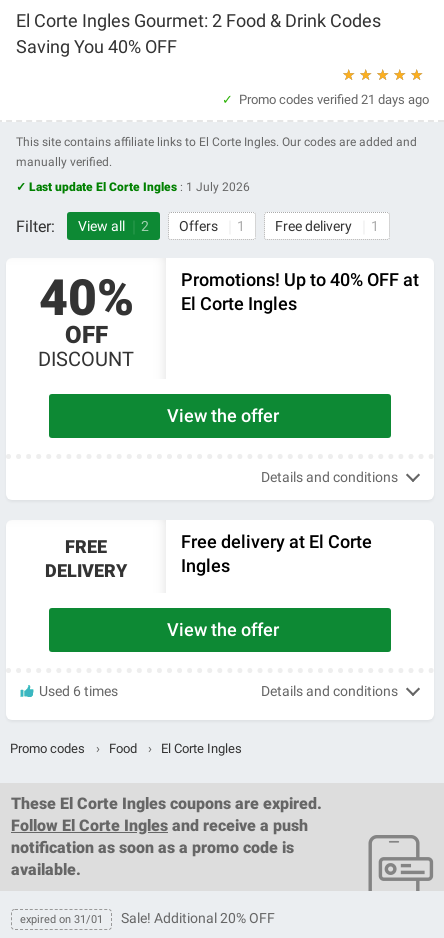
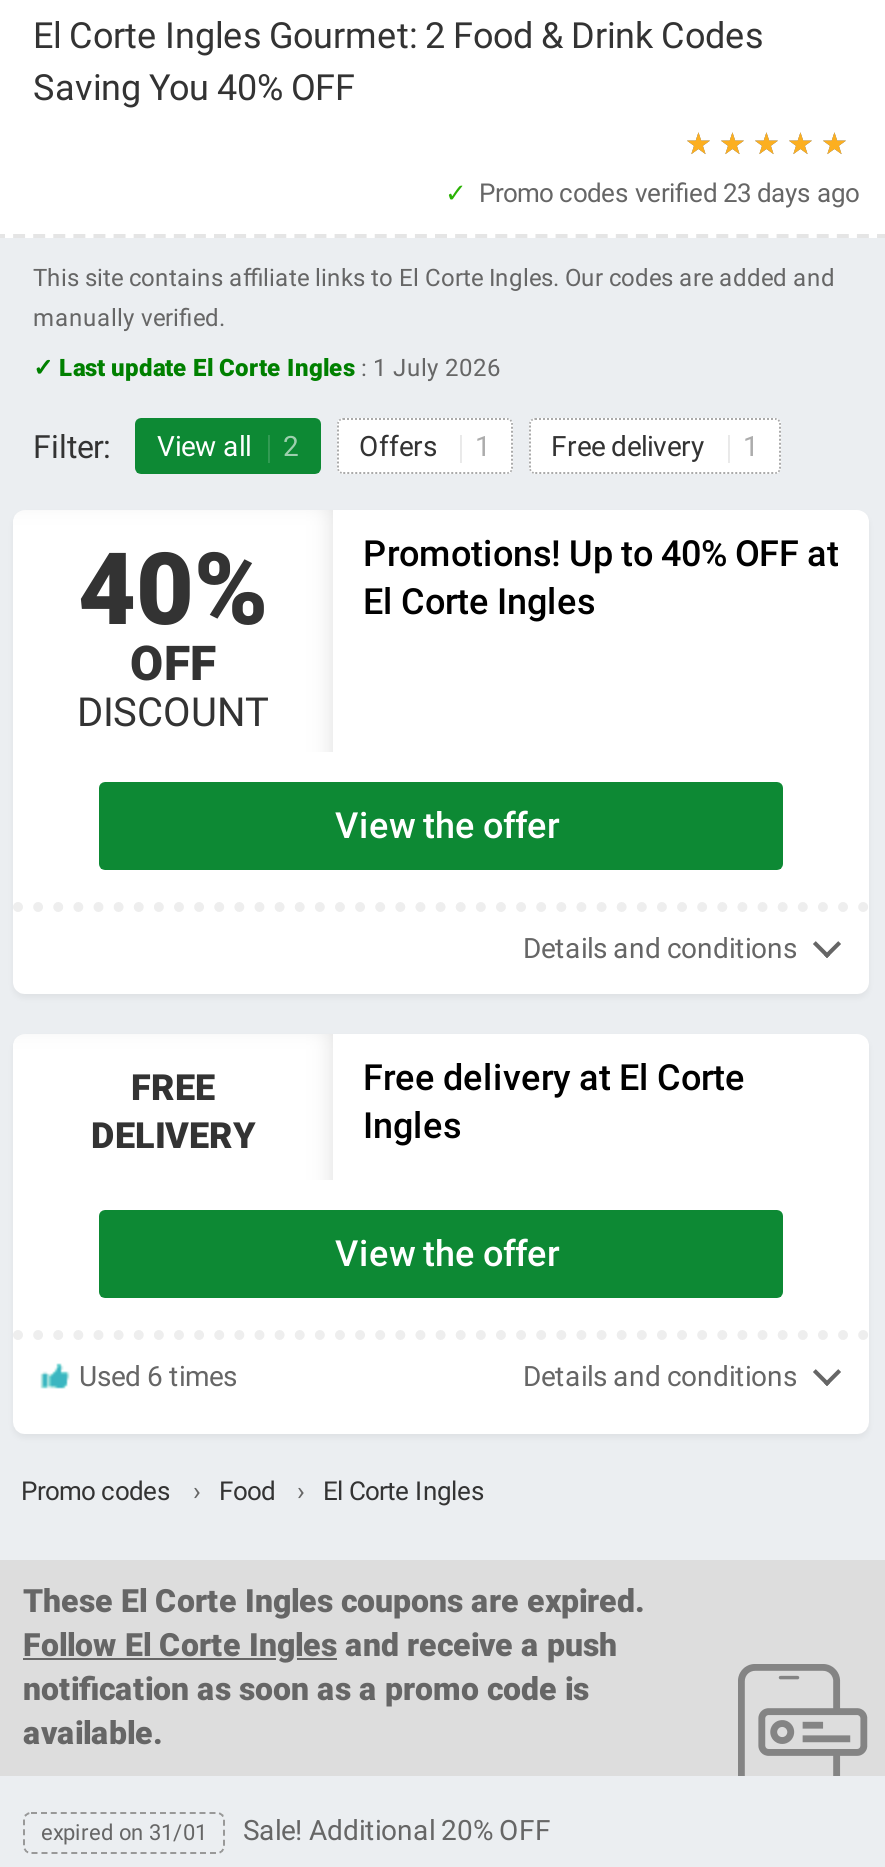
- Promo codes verified 21 days ago
+ Promo codes verified 23 days ago
